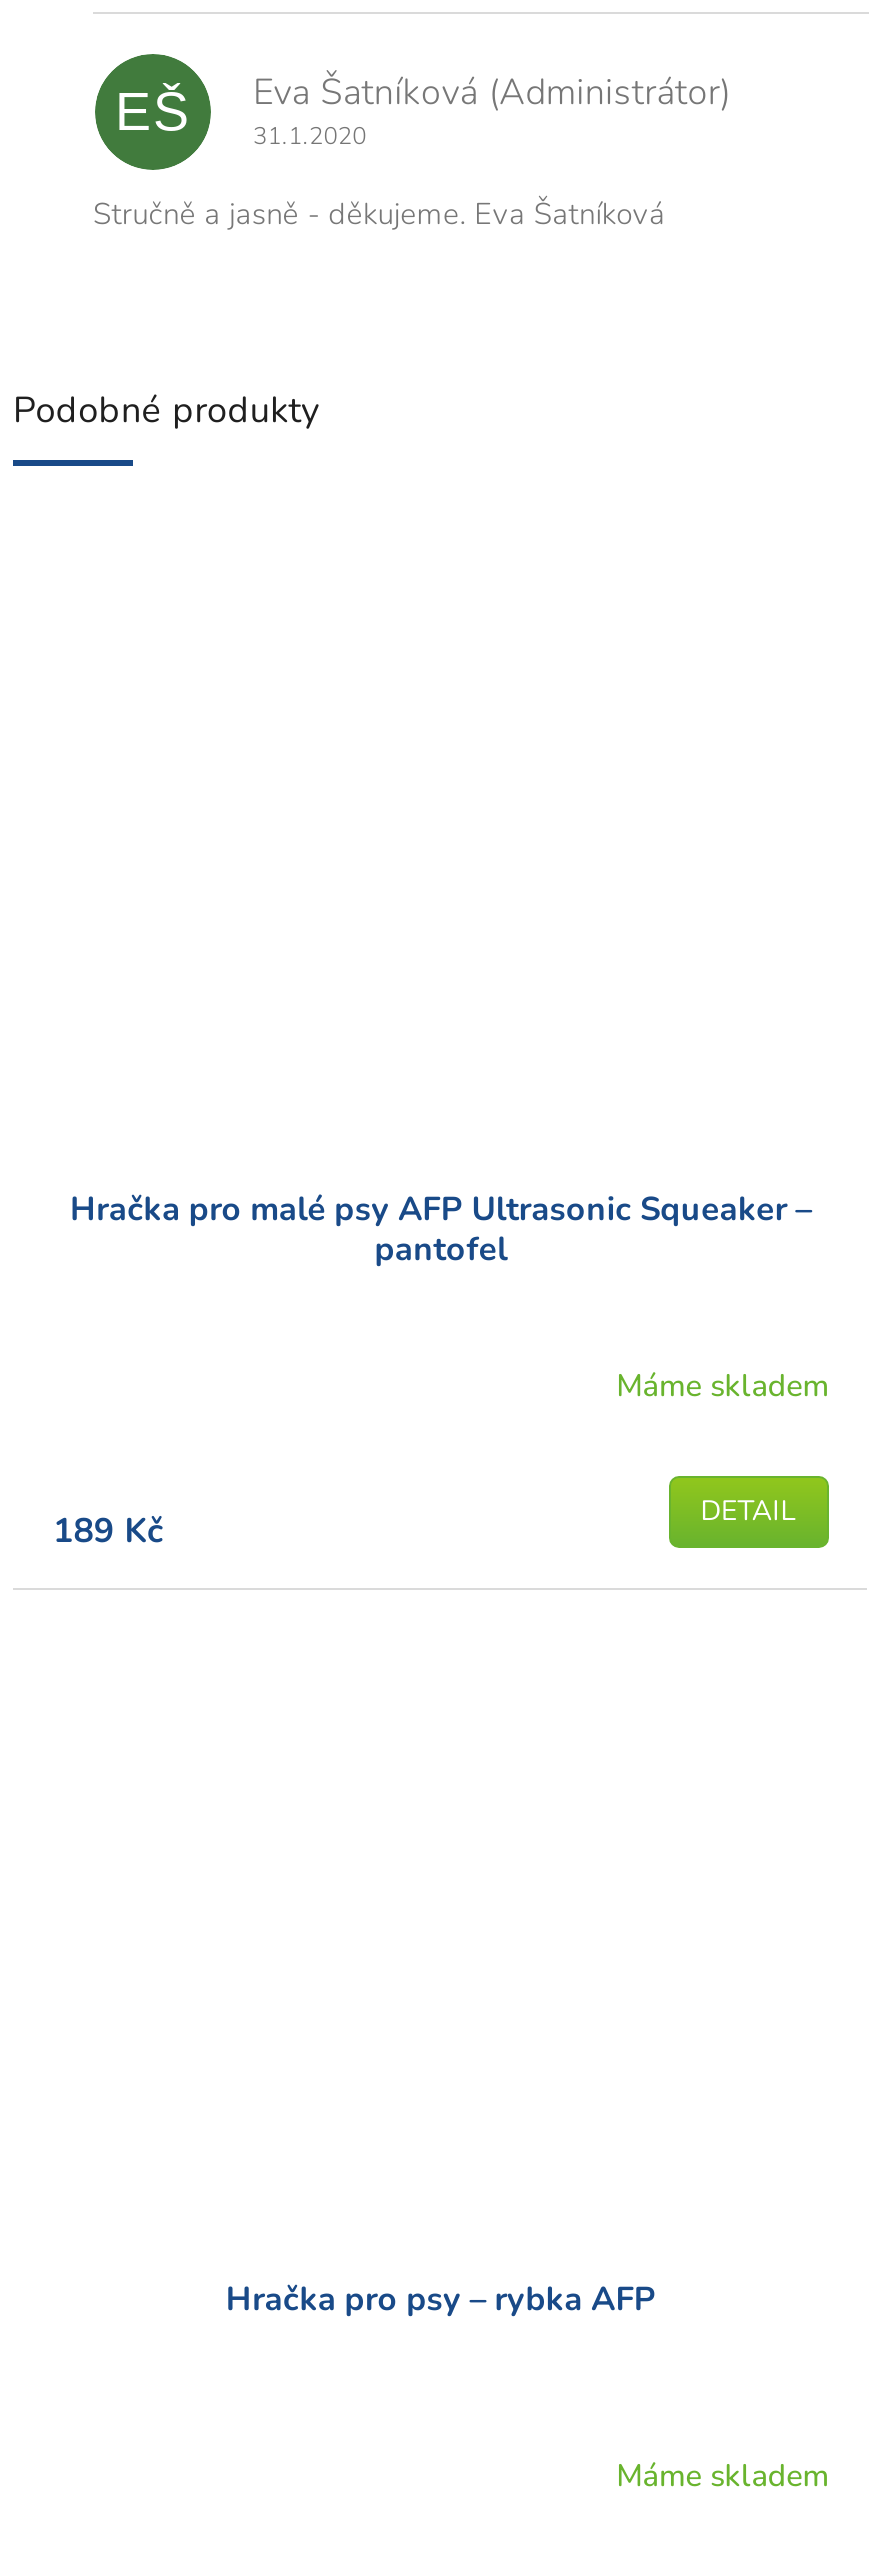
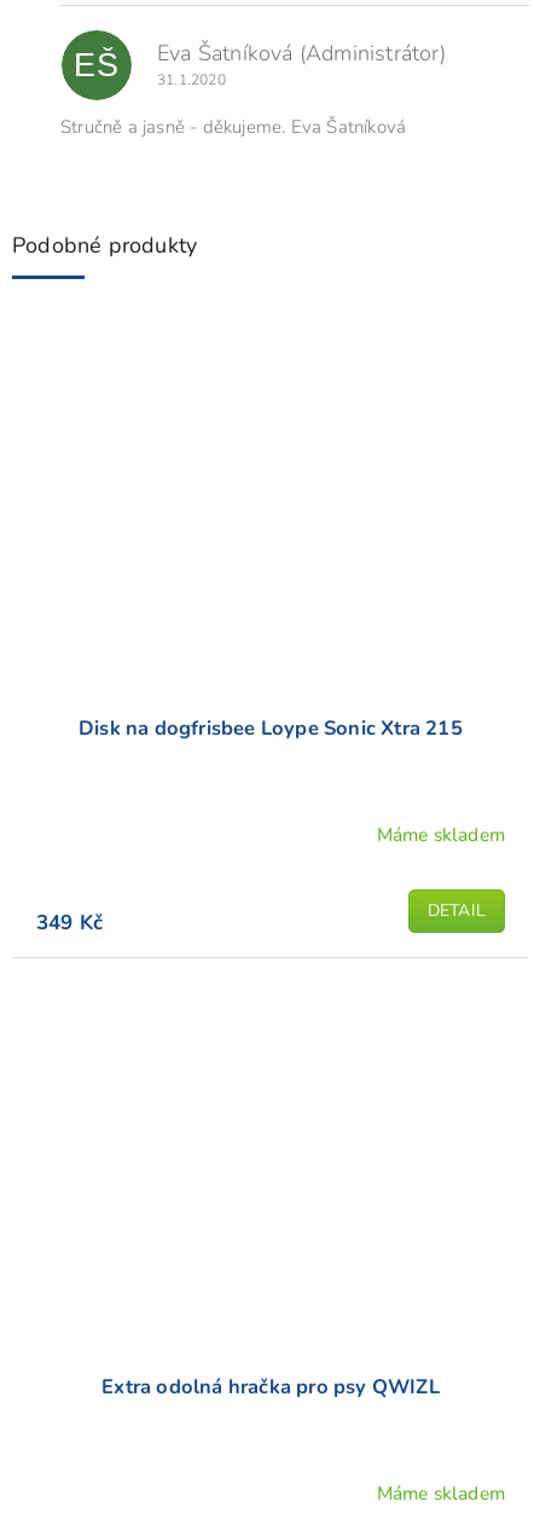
- Hračka pro malé psy AFP Ultrasonic Squeaker –
- pantofel
+ Disk na dogfrisbee Loype Sonic Xtra 215

- 189 Kč
+ 349 Kč

- Hračka pro psy – rybka AFP
+ Extra odolná hračka pro psy QWIZL
